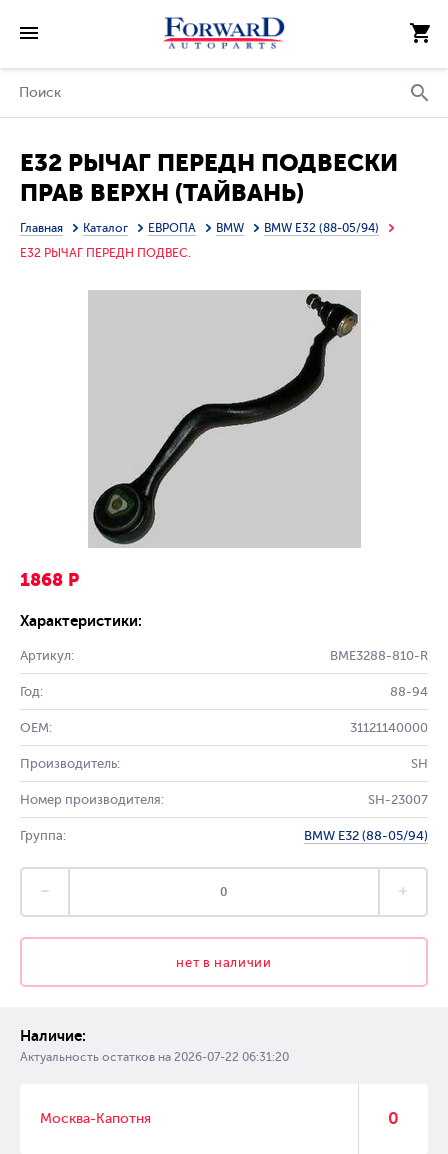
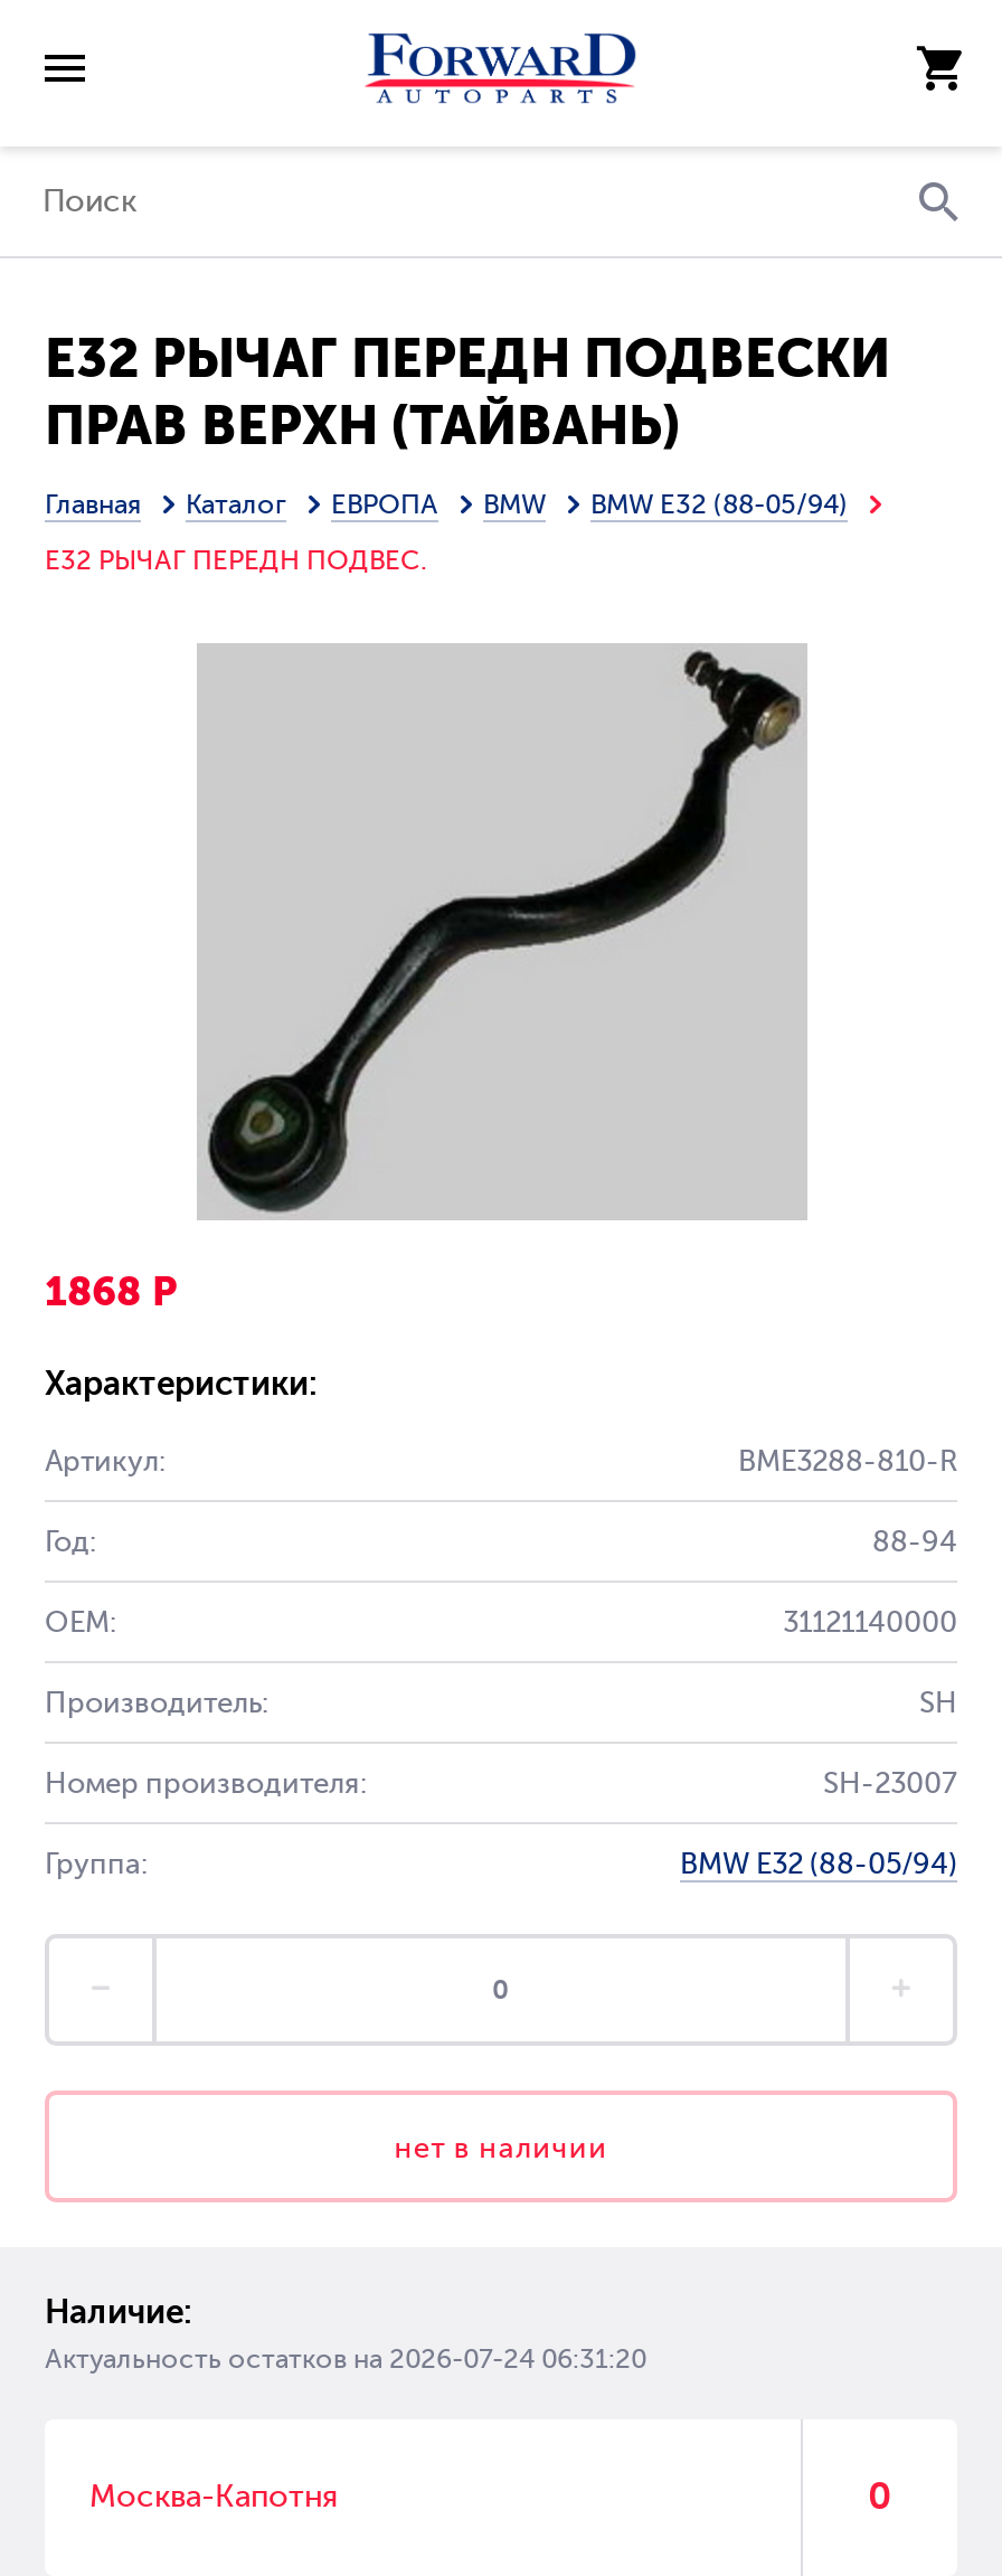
- Актуальность остатков на 2026-07-22 06:31:20
+ Актуальность остатков на 2026-07-24 06:31:20
